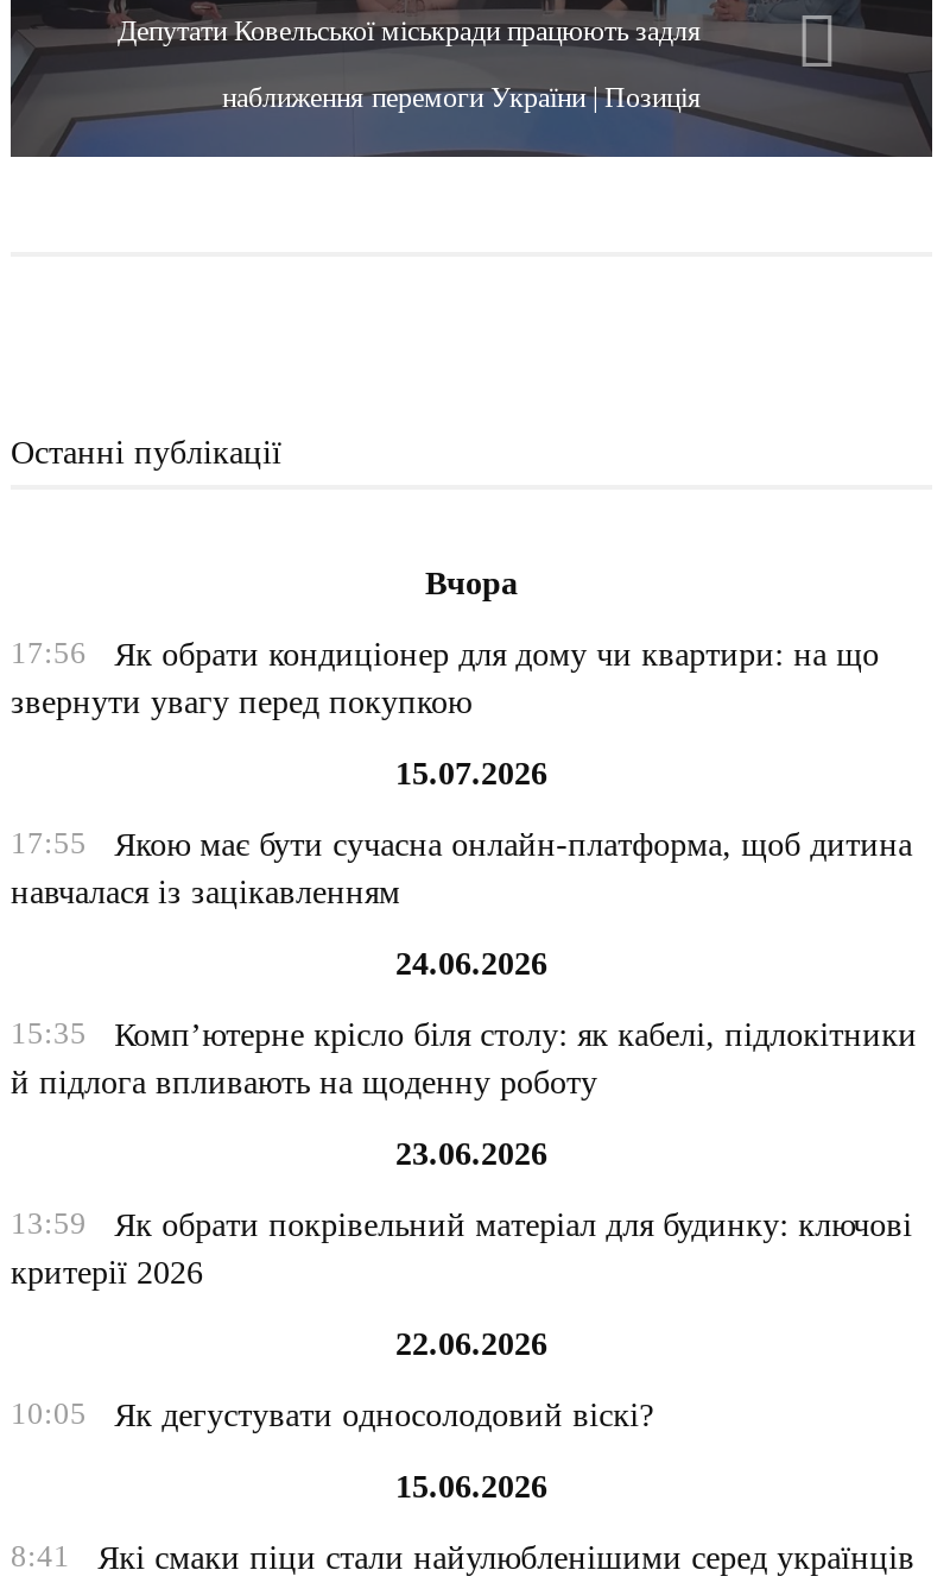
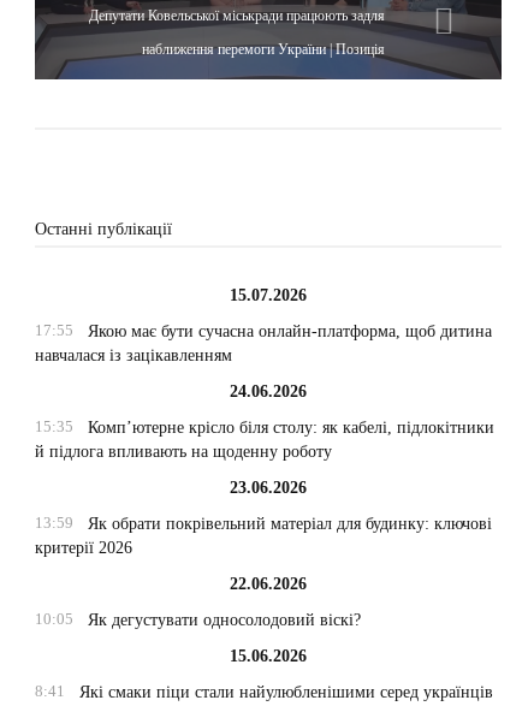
- Вчора
- 17:56
- Як обрати кондиціонер для дому чи квартири: на що
- звернути увагу перед покупкою
